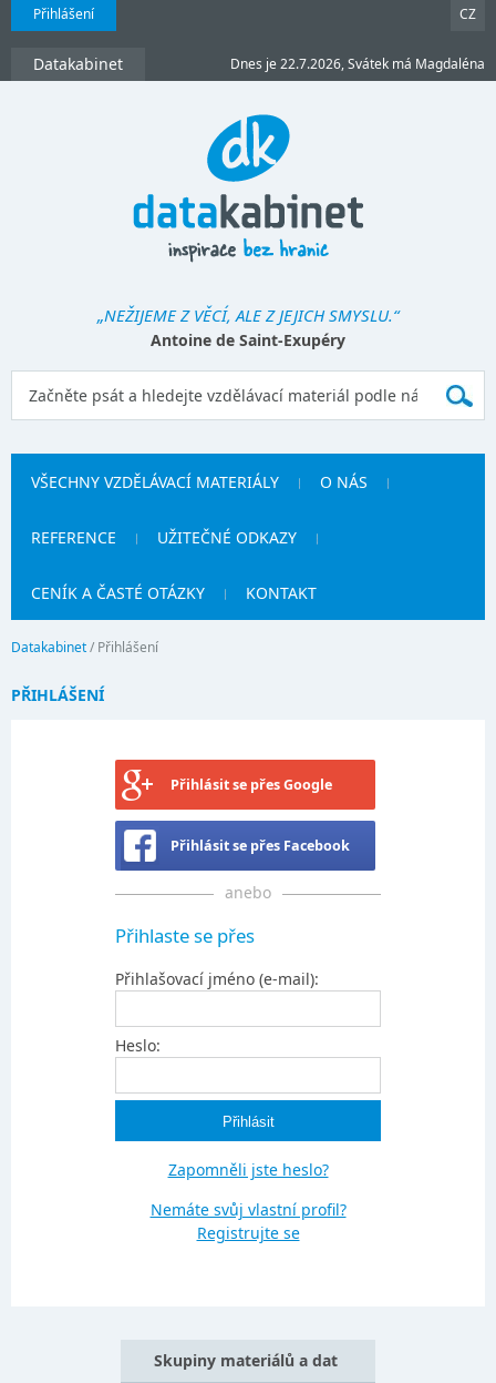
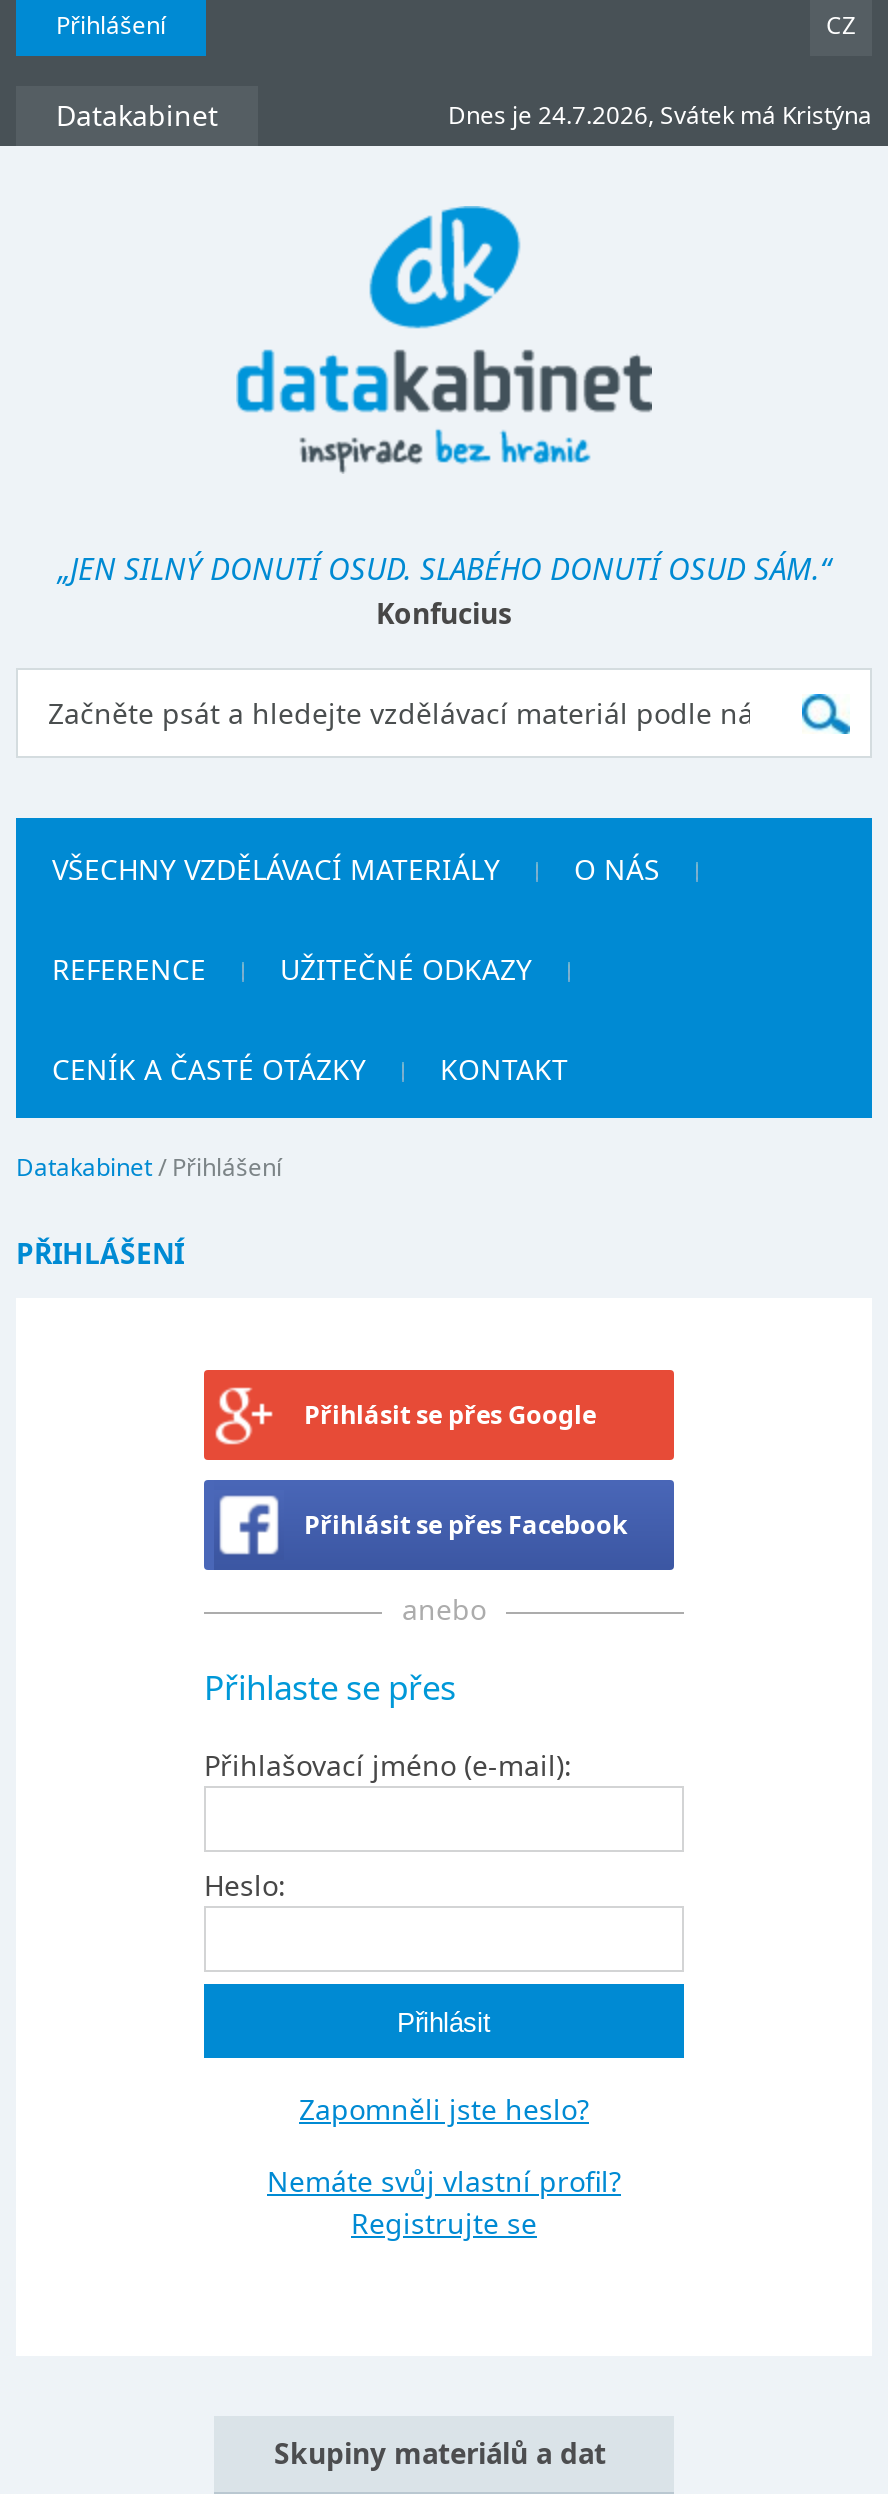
- Dnes je 22.7.2026, Svátek má Magdaléna
+ Dnes je 24.7.2026, Svátek má Kristýna

- „NEŽIJEME Z VĚCÍ, ALE Z JEJICH SMYSLU.“
- Antoine de Saint-Exupéry
+ „JEN SILNÝ DONUTÍ OSUD. SLABÉHO DONUTÍ OSUD SÁM.“
+ Konfucius
